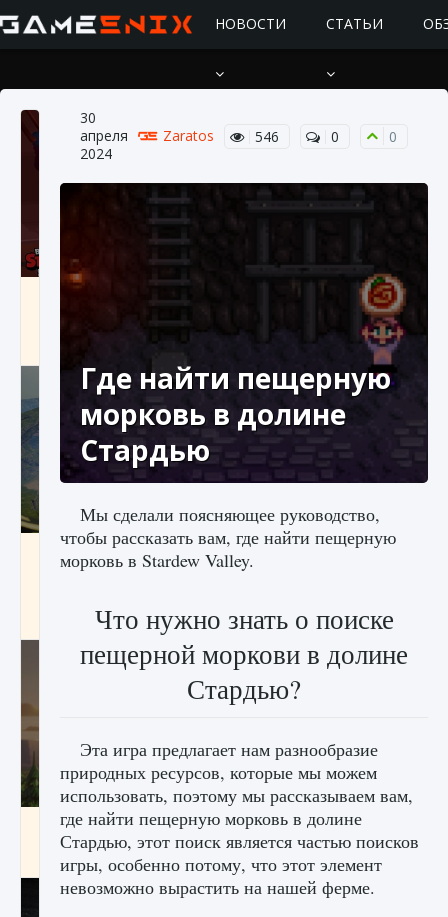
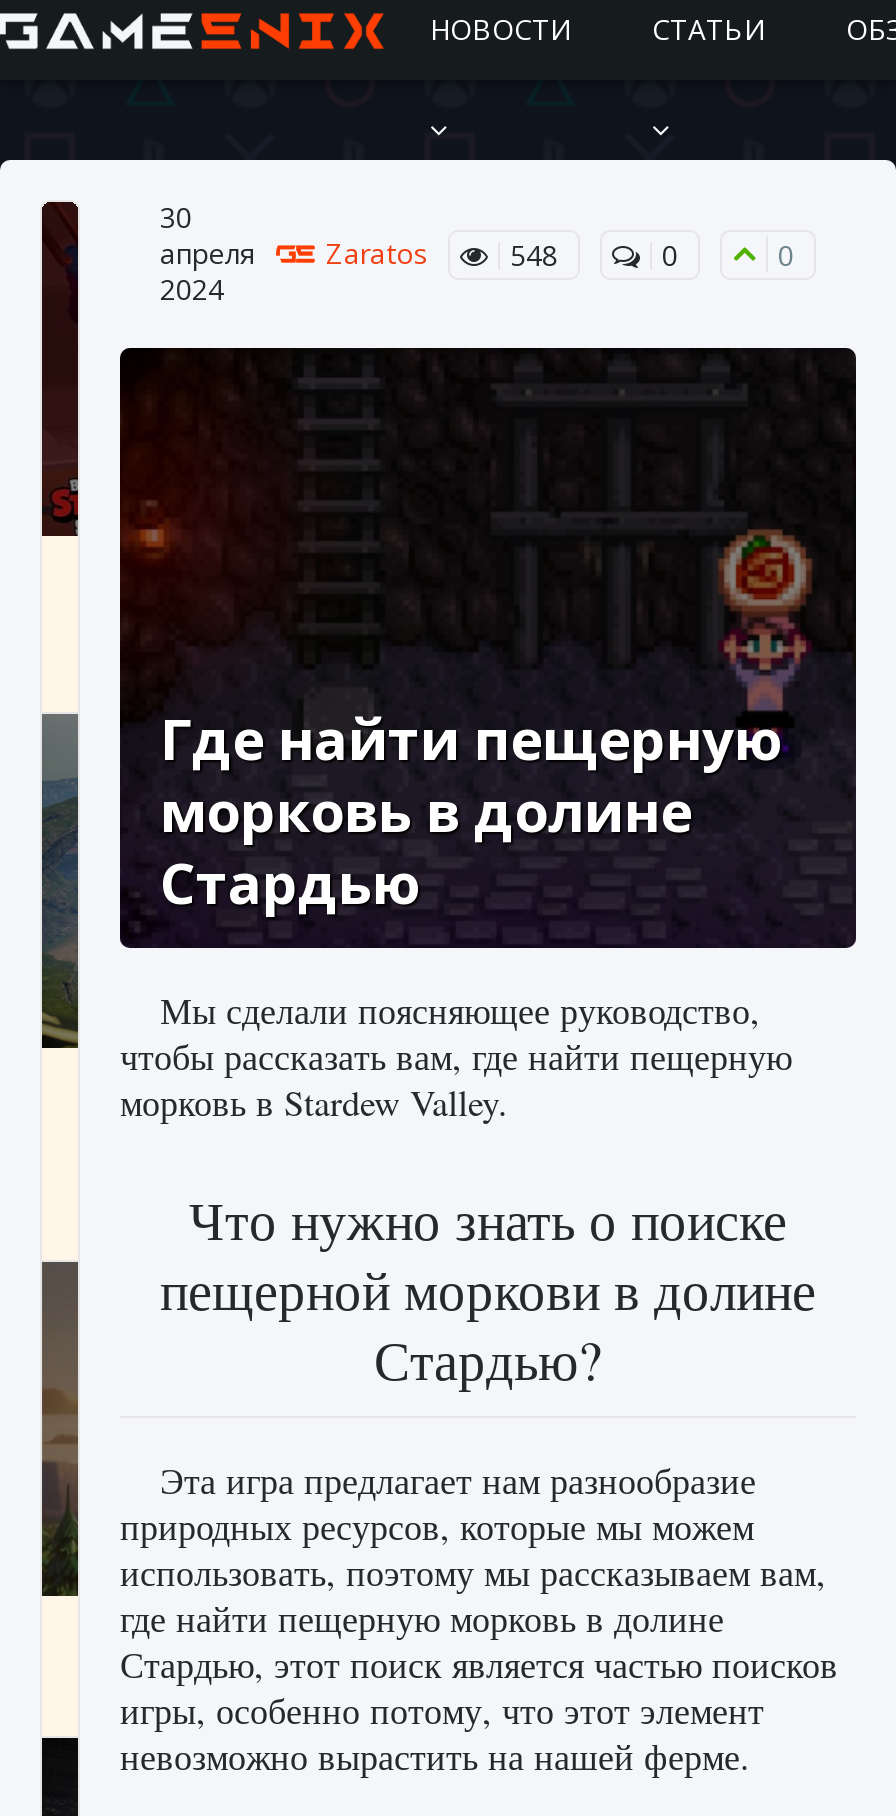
- 546
+ 548
